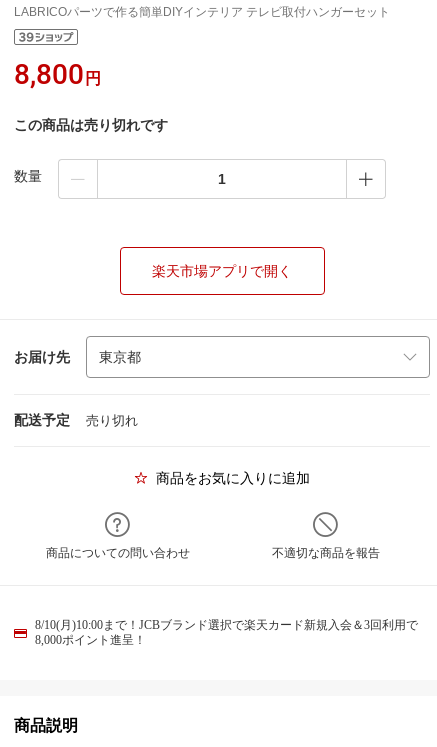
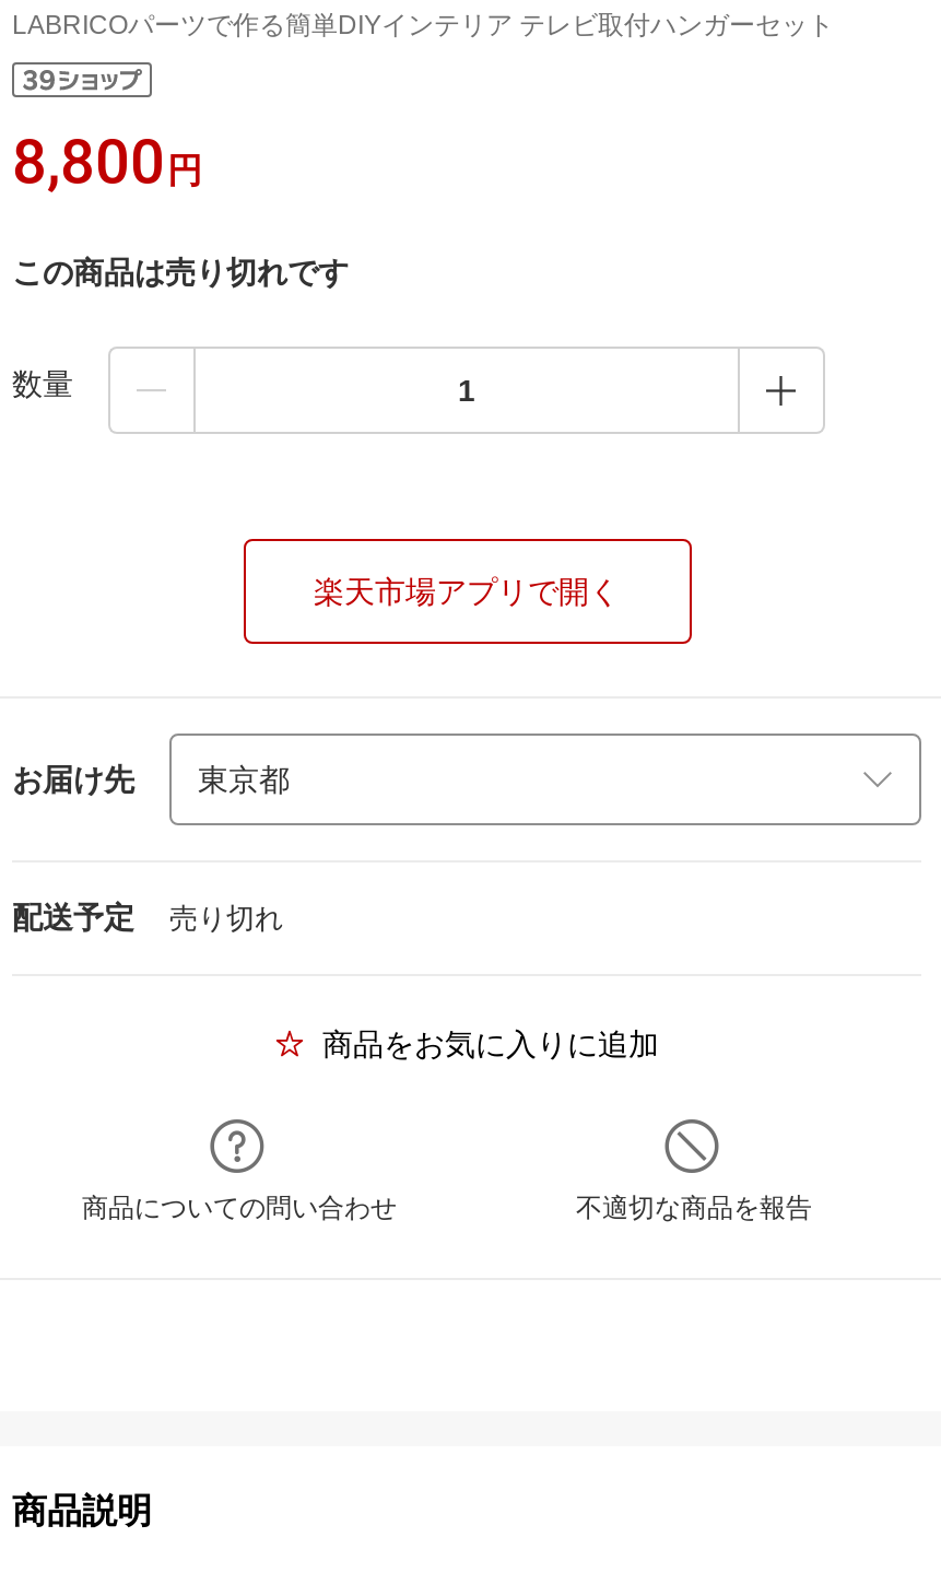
- 8/10(月)10:00まで！JCBブランド選択で楽天カード新規入会＆3回利用で
- 8,000ポイント進呈！
